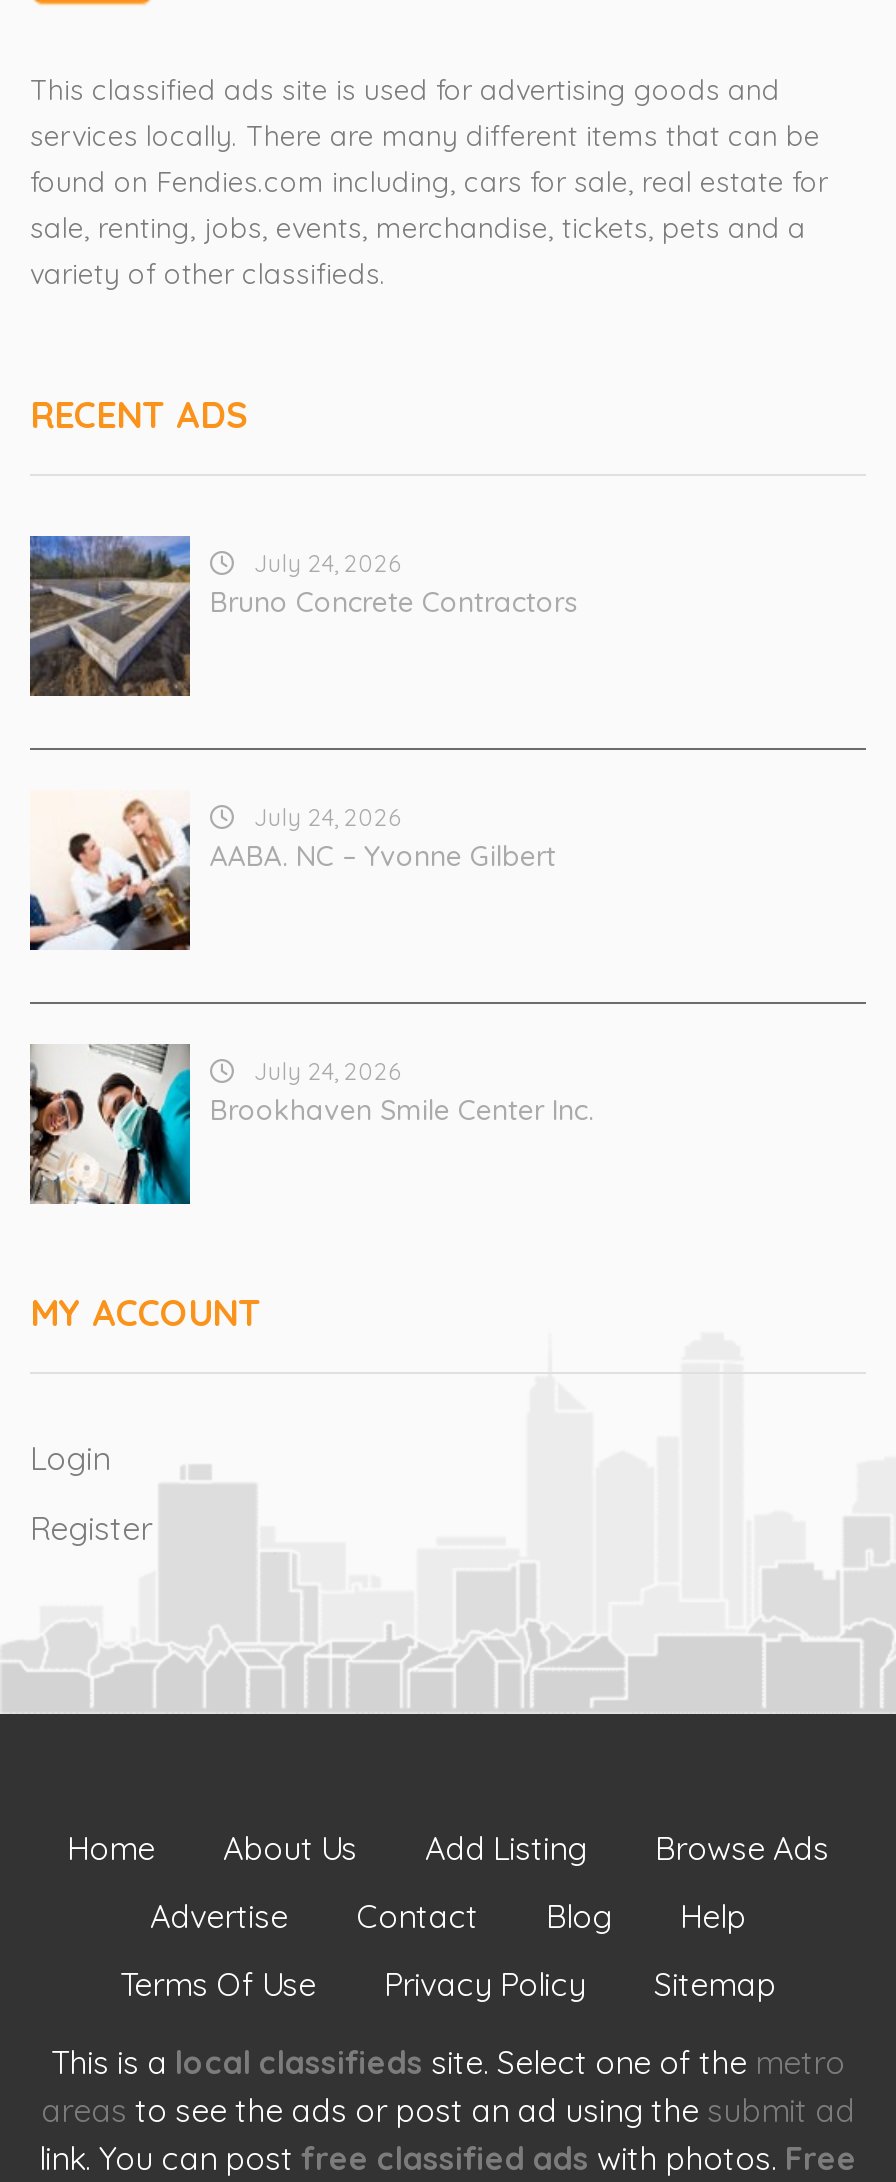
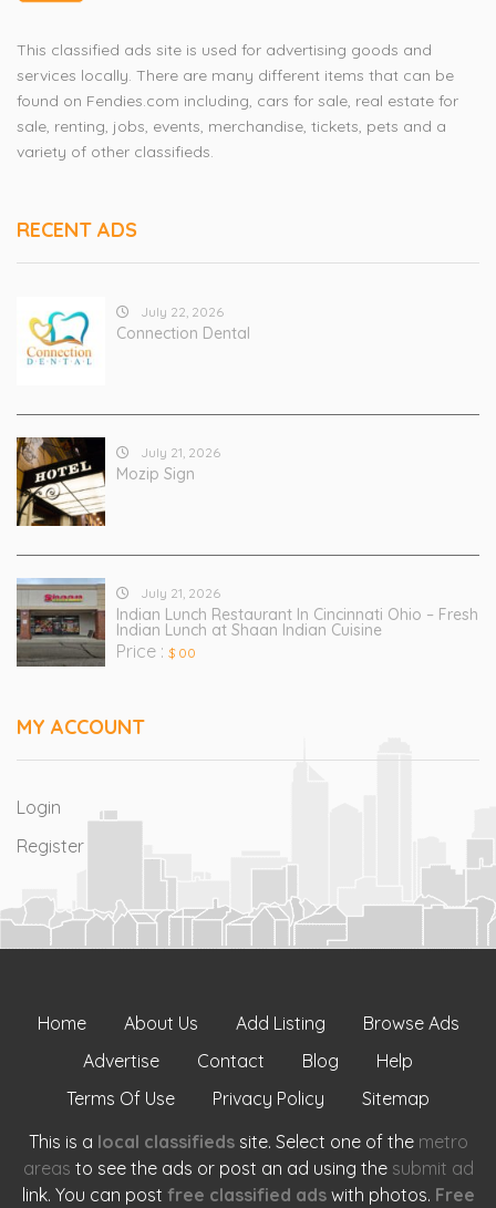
- [image]
- July 24, 2026
- Bruno Concrete Contractors
+ [image]
+ July 22, 2026
+ Connection Dental

- [image]
- July 24, 2026
- AABA. NC – Yvonne Gilbert
+ [image]
+ July 21, 2026
+ Mozip Sign

- [image]
- July 24, 2026
- Brookhaven Smile Center Inc.
+ [image]
+ July 21, 2026
+ Indian Lunch Restaurant In Cincinnati Ohio – Fresh
+ Indian Lunch at Shaan Indian Cuisine
+ Price : $ 00
